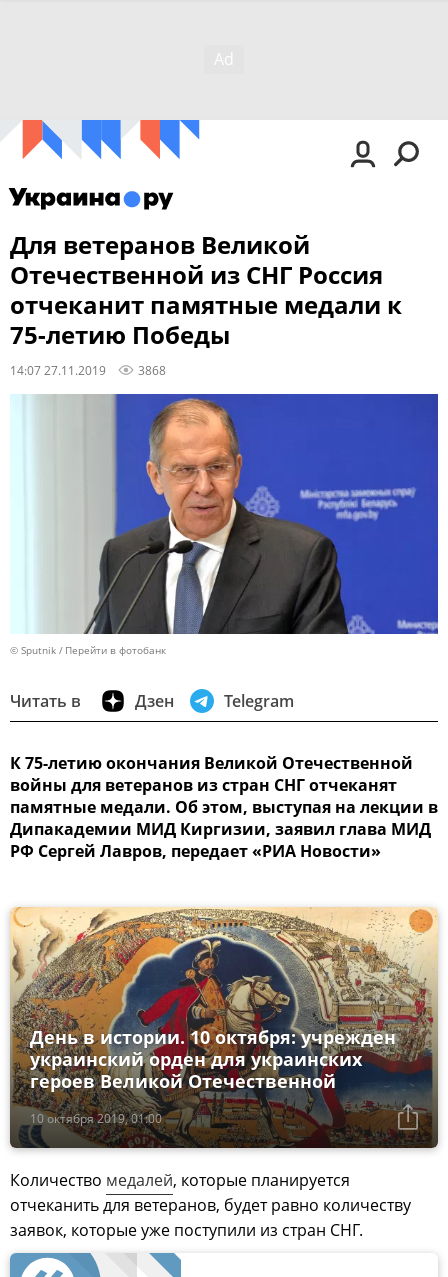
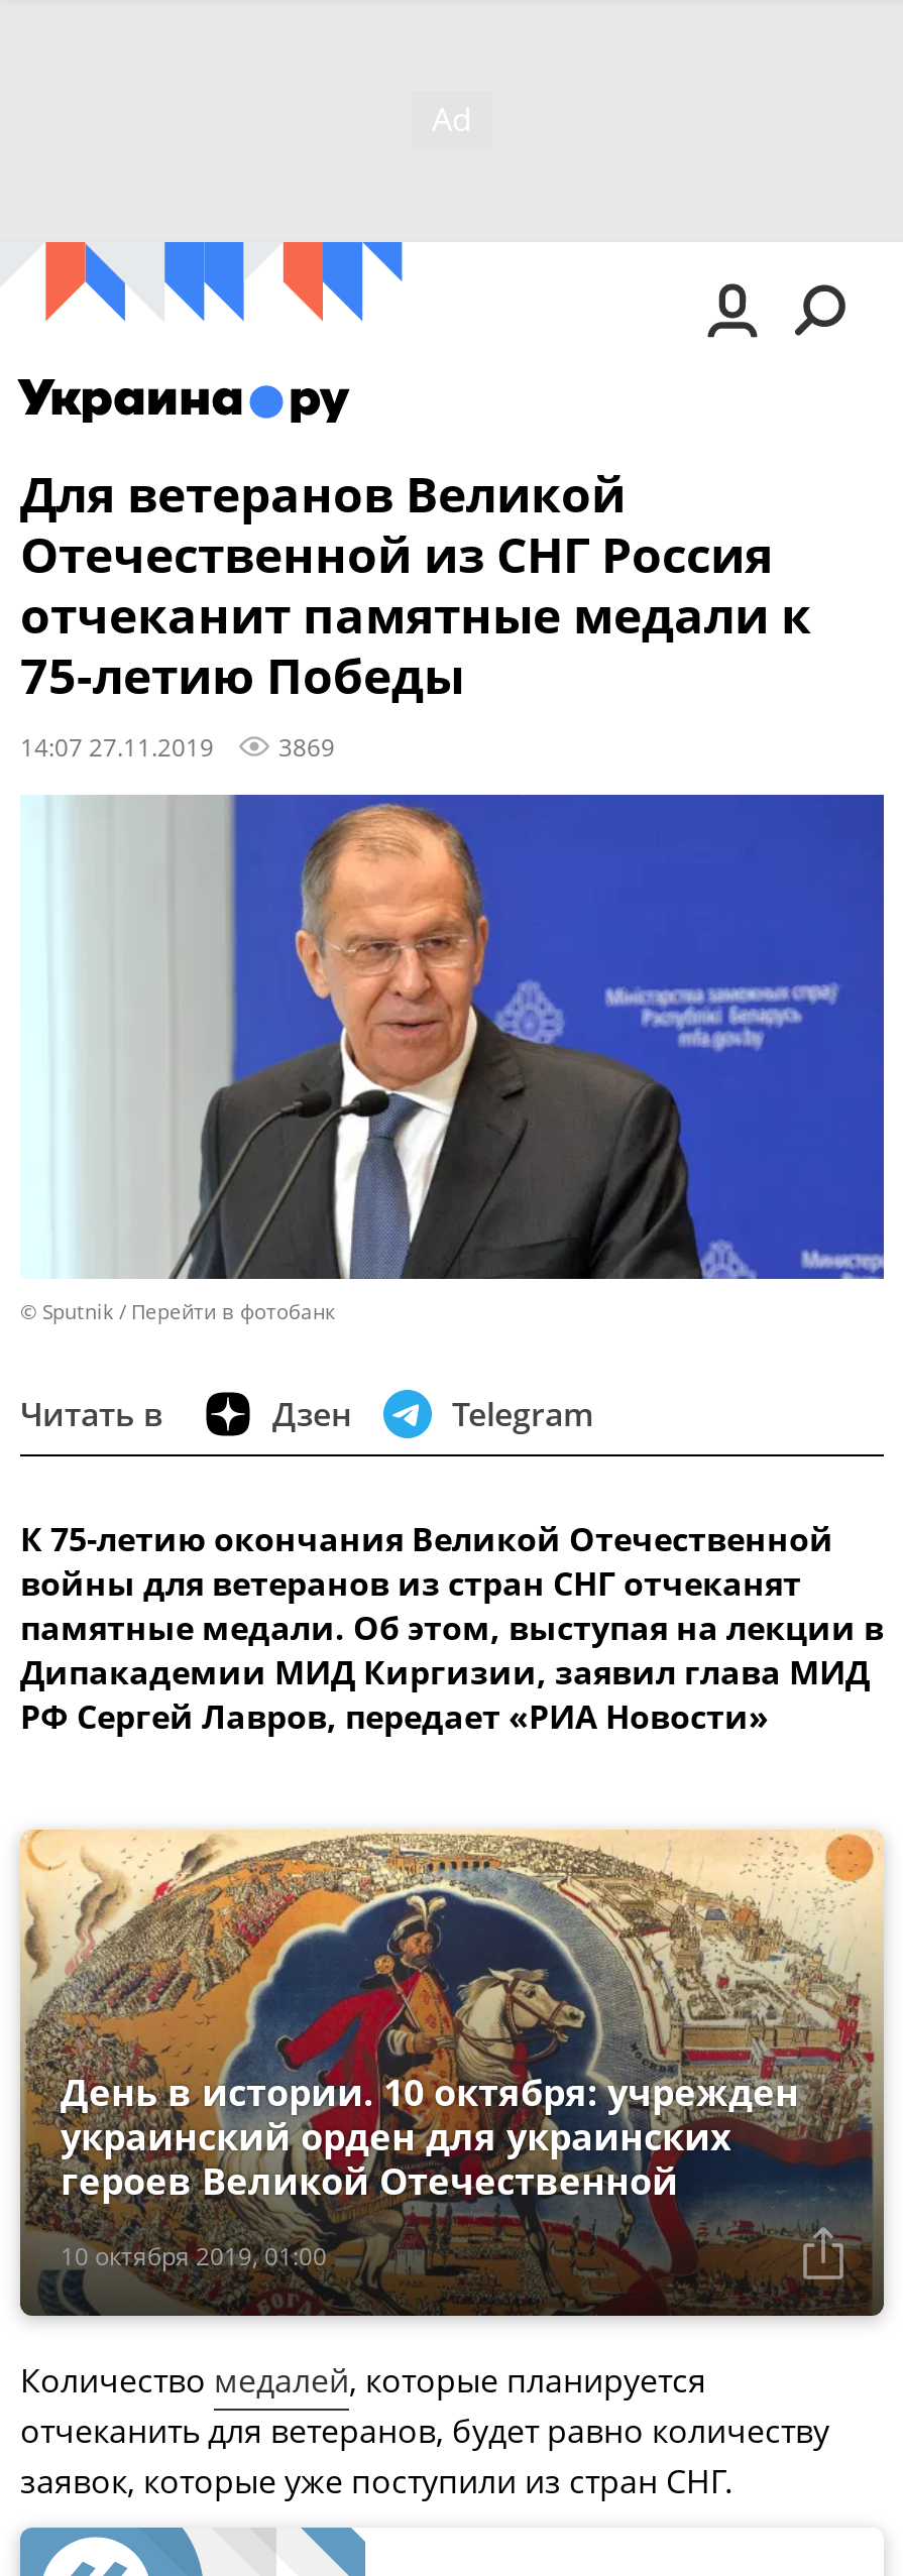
- 14:07 27.11.2019 3868
+ 14:07 27.11.2019 3869
